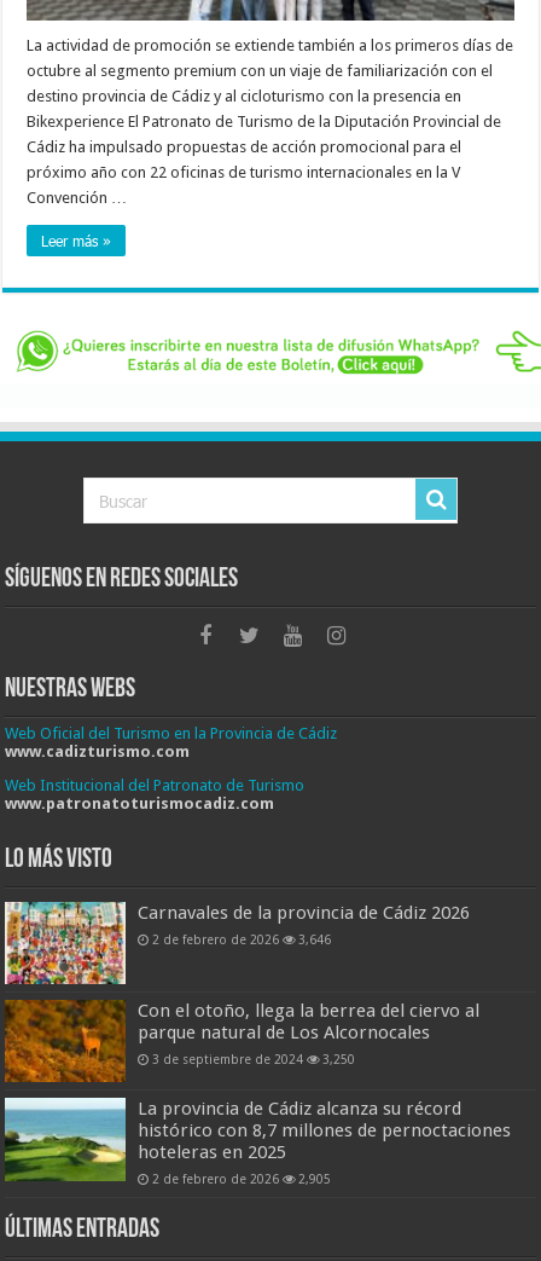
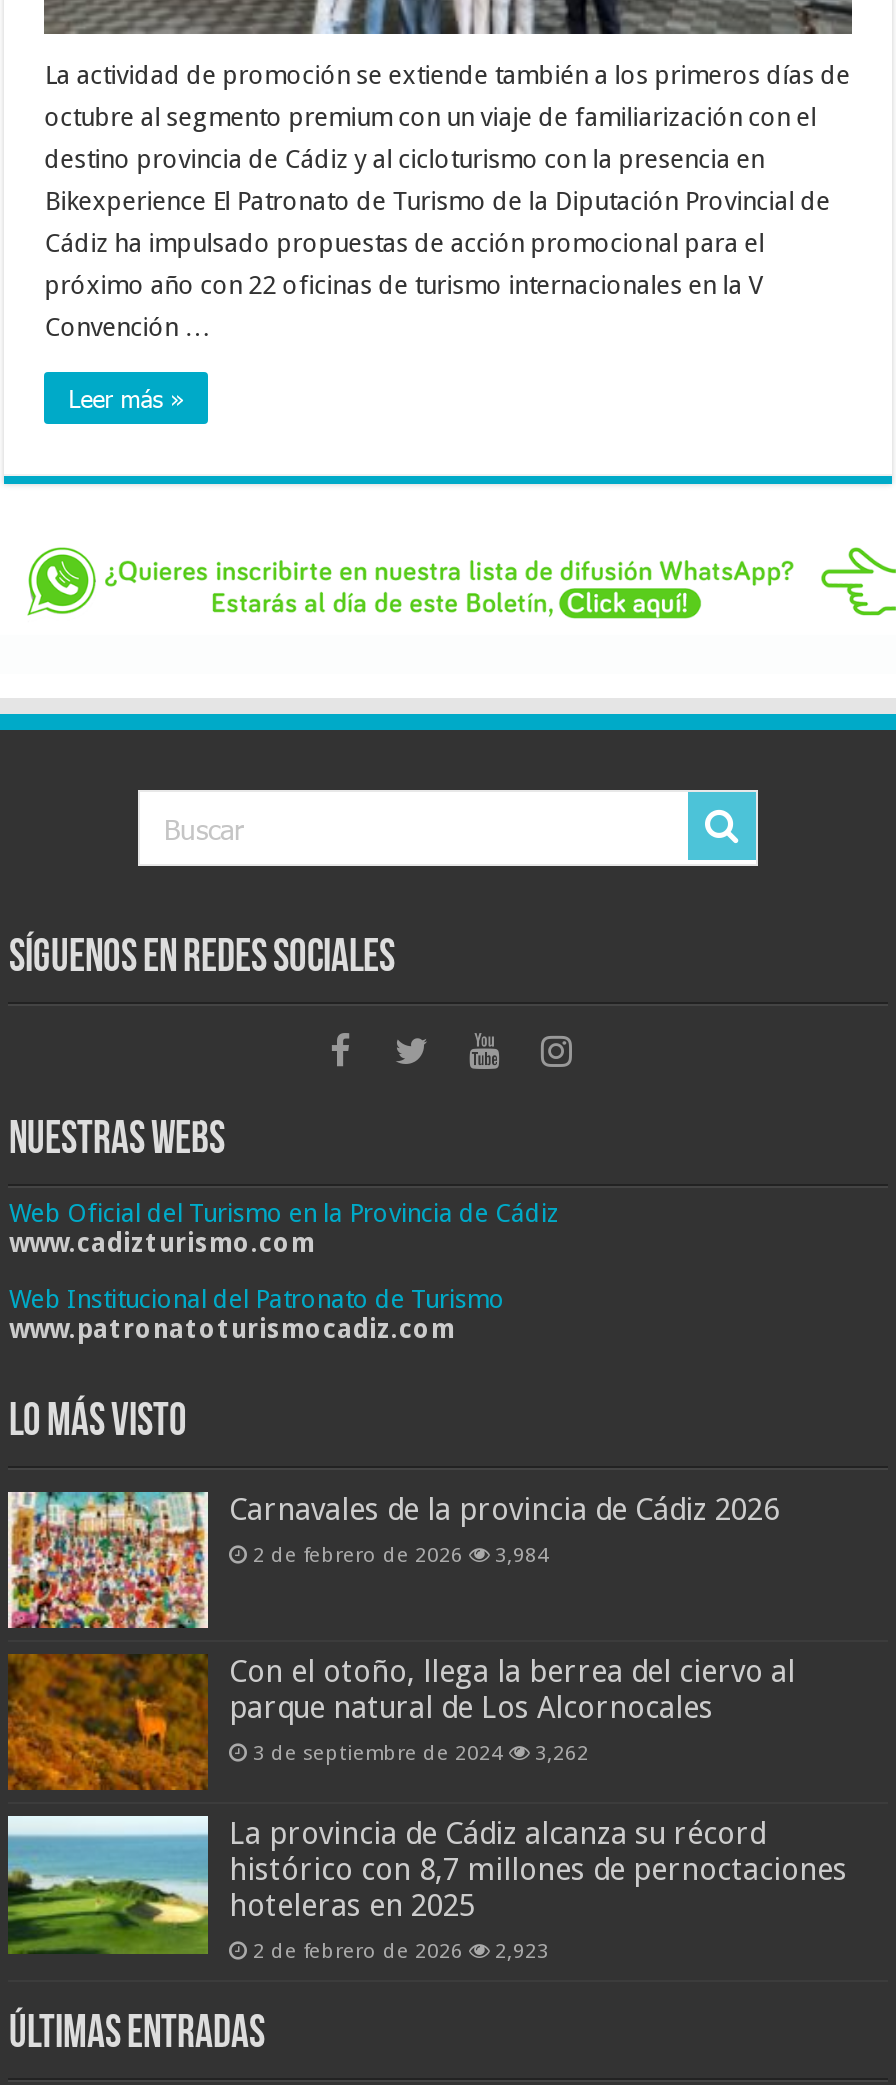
- 2 de febrero de 2026 3,646
+ 2 de febrero de 2026 3,984

- 3 de septiembre de 2024 3,250
+ 3 de septiembre de 2024 3,262

- 2 de febrero de 2026 2,905
+ 2 de febrero de 2026 2,923
